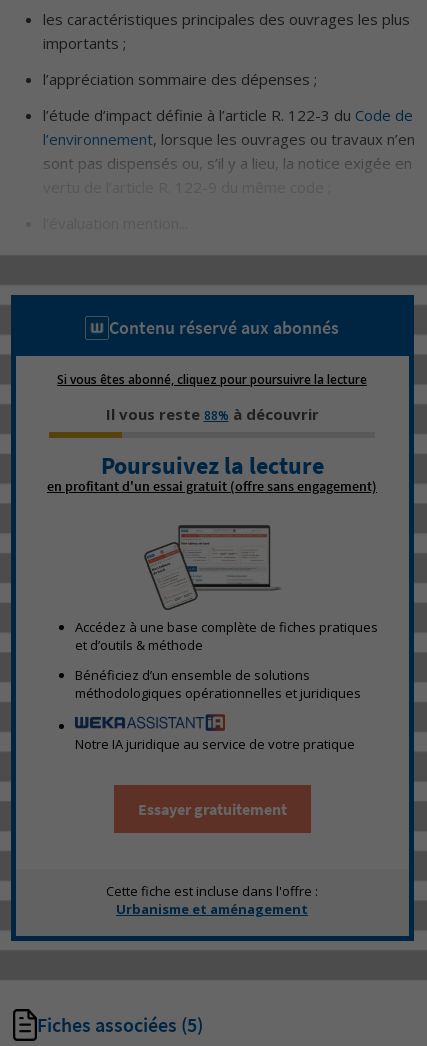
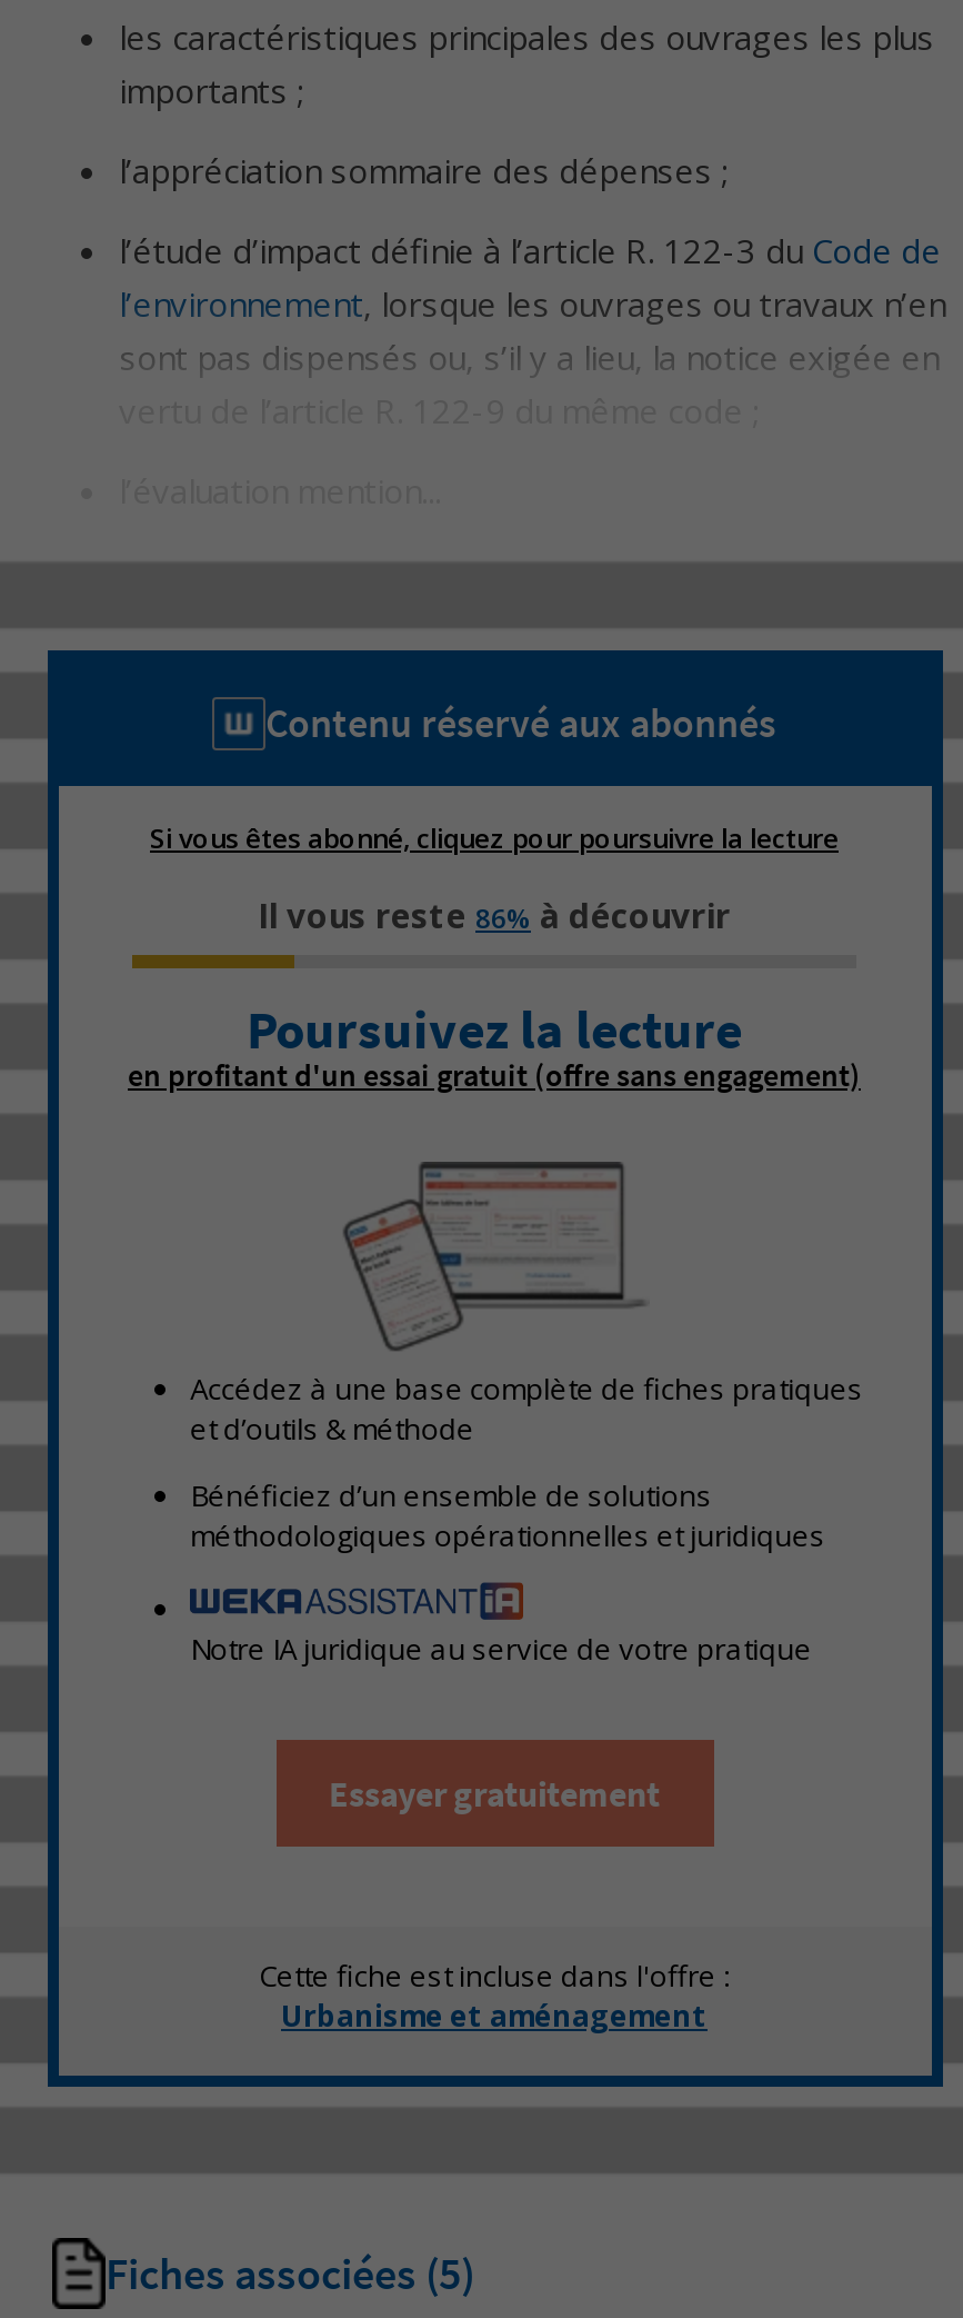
- Il vous reste 88% à découvrir
+ Il vous reste 86% à découvrir
